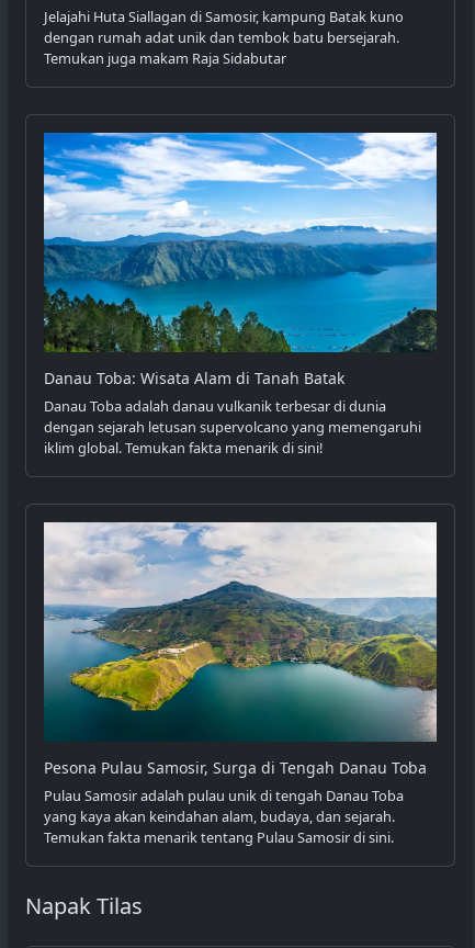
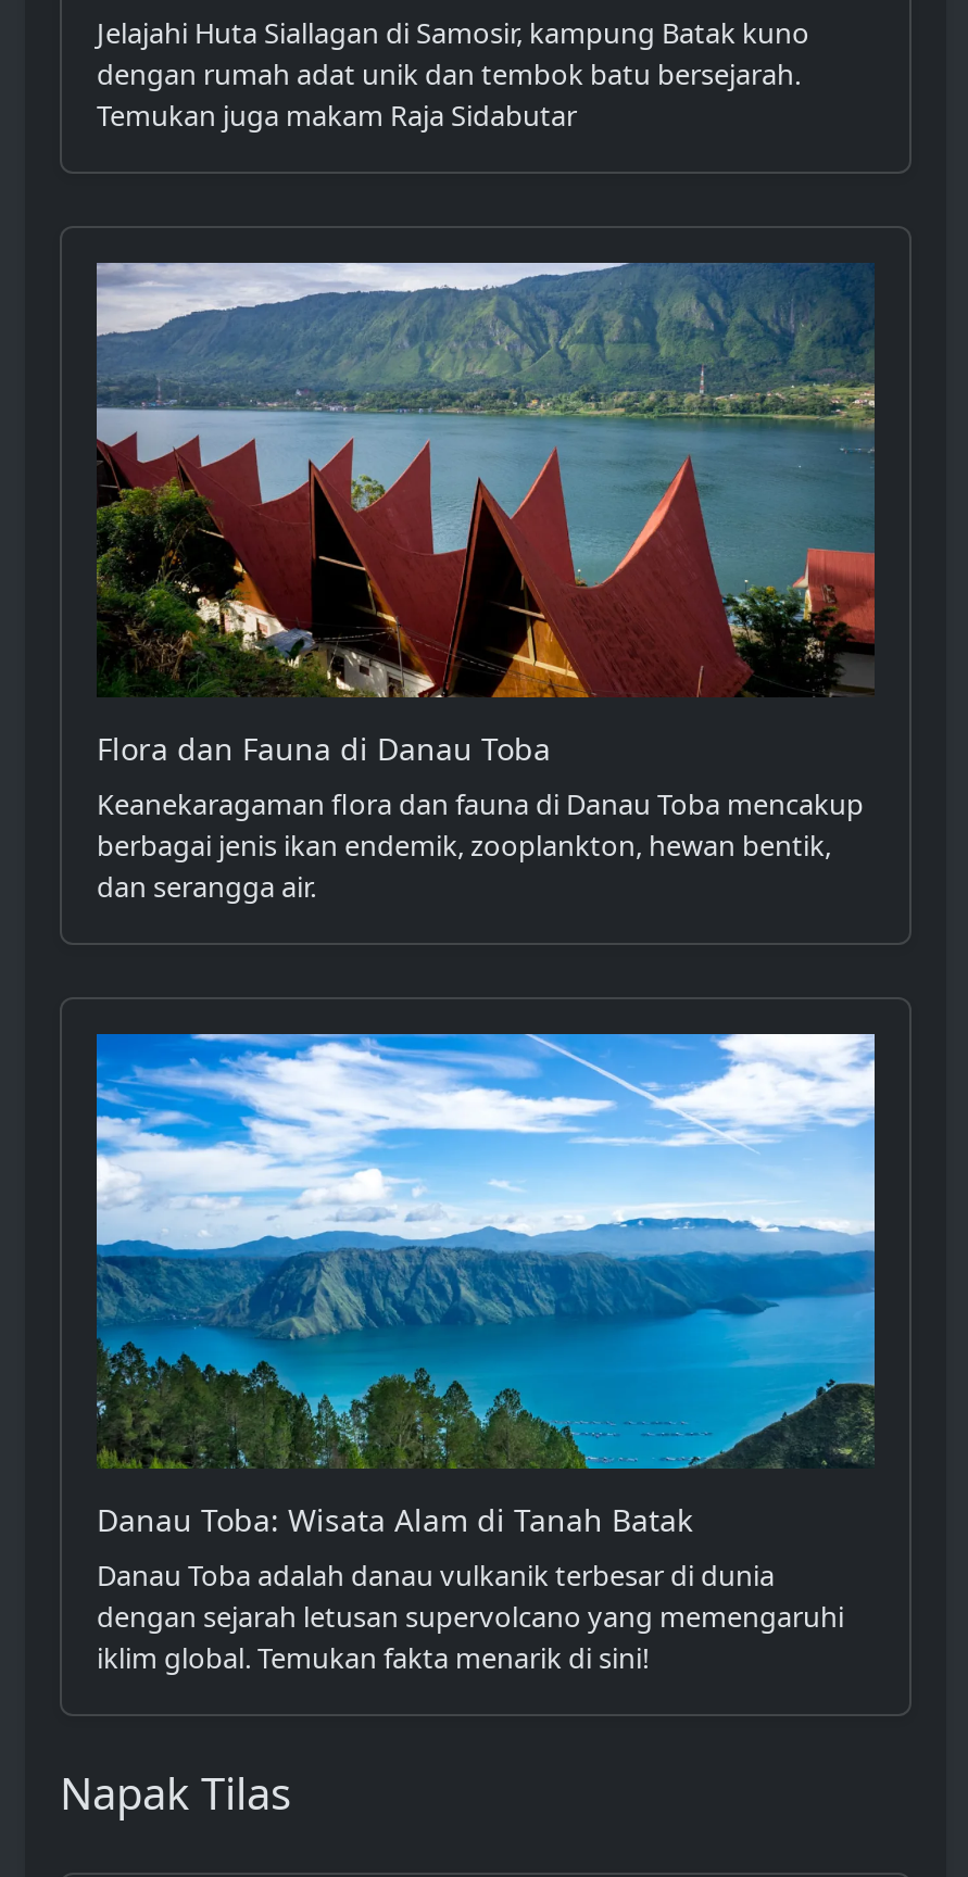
+ [image]
+ Flora dan Fauna di Danau Toba
+ Keanekaragaman flora dan fauna di Danau Toba mencakup
+ berbagai jenis ikan endemik, zooplankton, hewan bentik,
+ dan serangga air.

moved down: [image] | Danau Toba: Wisata Alam di Tanah Batak | Danau Toba adalah danau vulkanik terbesar di dunia | dengan sejarah letusan supervolcano yang memengaruhi | iklim global. Temukan fakta menarik di sini!

- [image]
- Pesona Pulau Samosir, Surga di Tengah Danau Toba
- Pulau Samosir adalah pulau unik di tengah Danau Toba
- yang kaya akan keindahan alam, budaya, dan sejarah.
- Temukan fakta menarik tentang Pulau Samosir di sini.
